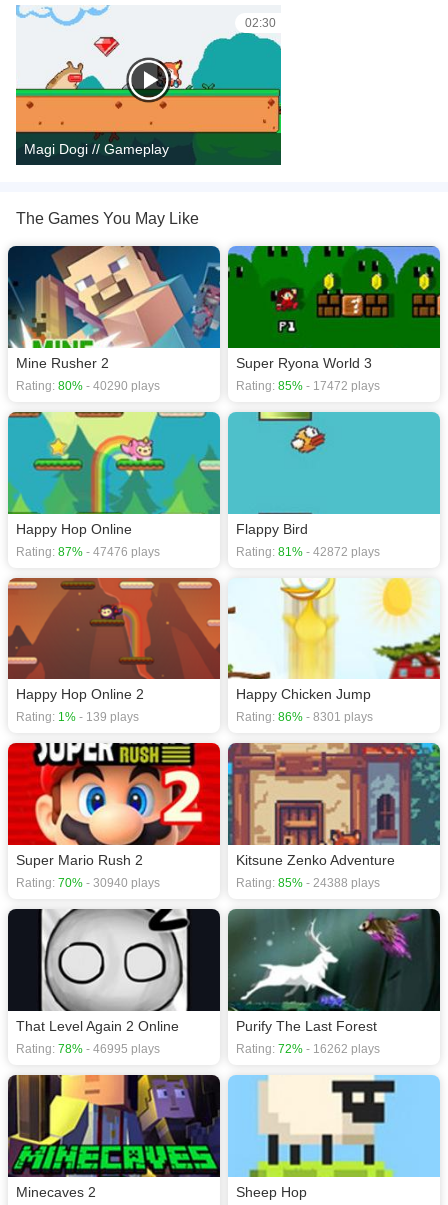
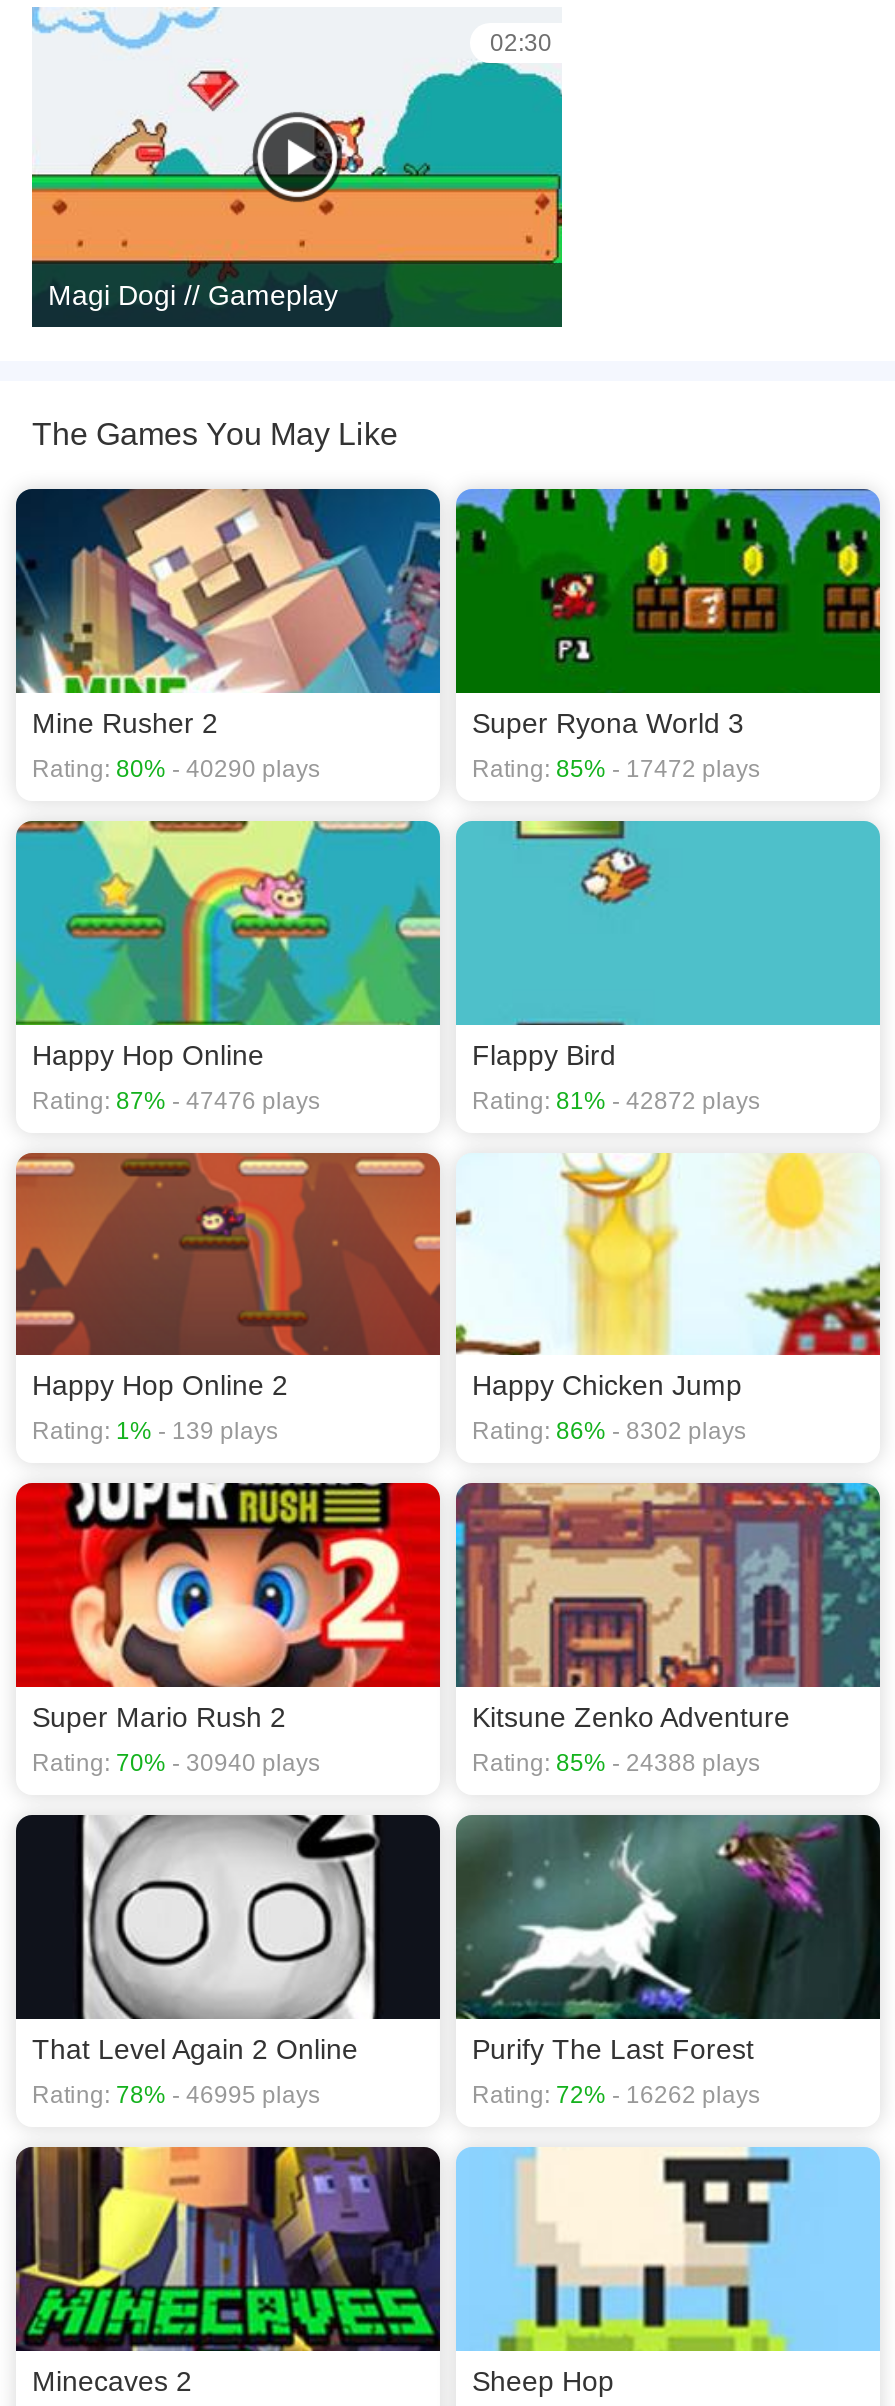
- Rating: 86% - 8301 plays
+ Rating: 86% - 8302 plays
